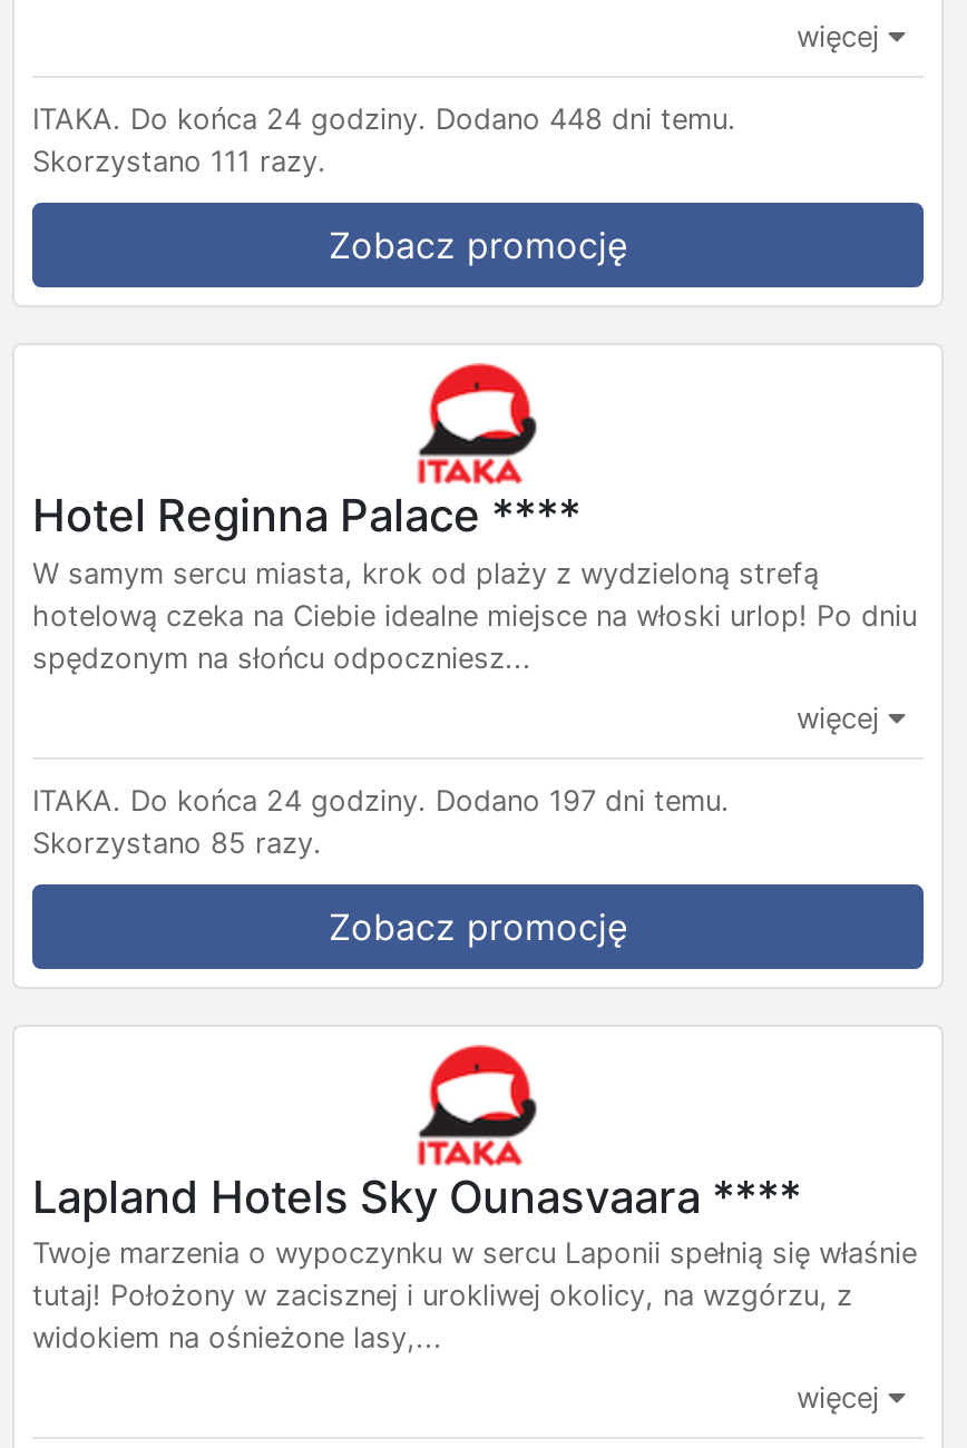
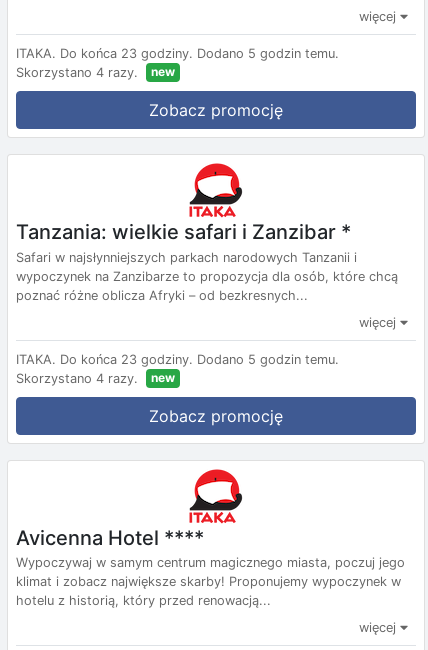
- ITAKA. Do końca 24 godziny. Dodano 448 dni temu.
- Skorzystano 111 razy.
+ ITAKA. Do końca 23 godziny. Dodano 5 godzin temu.
+ Skorzystano 4 razy.
+ new

- Hotel Reginna Palace ****
- W samym sercu miasta, krok od plaży z wydzieloną strefą
- hotelową czeka na Ciebie idealne miejsce na włoski urlop! Po dniu
- spędzonym na słońcu odpoczniesz...
+ Tanzania: wielkie safari i Zanzibar *
+ Safari w najsłynniejszych parkach narodowych Tanzanii i
+ wypoczynek na Zanzibarze to propozycja dla osób, które chcą
+ poznać różne oblicza Afryki – od bezkresnych...

- ITAKA. Do końca 24 godziny. Dodano 197 dni temu.
- Skorzystano 85 razy.
+ ITAKA. Do końca 23 godziny. Dodano 5 godzin temu.
+ Skorzystano 4 razy.
+ new

- Lapland Hotels Sky Ounasvaara ****
- Twoje marzenia o wypoczynku w sercu Laponii spełnią się właśnie
- tutaj! Położony w zacisznej i urokliwej okolicy, na wzgórzu, z
- widokiem na ośnieżone lasy,...
+ Avicenna Hotel ****
+ Wypoczywaj w samym centrum magicznego miasta, poczuj jego
+ klimat i zobacz największe skarby! Proponujemy wypoczynek w
+ hotelu z historią, który przed renowacją...
